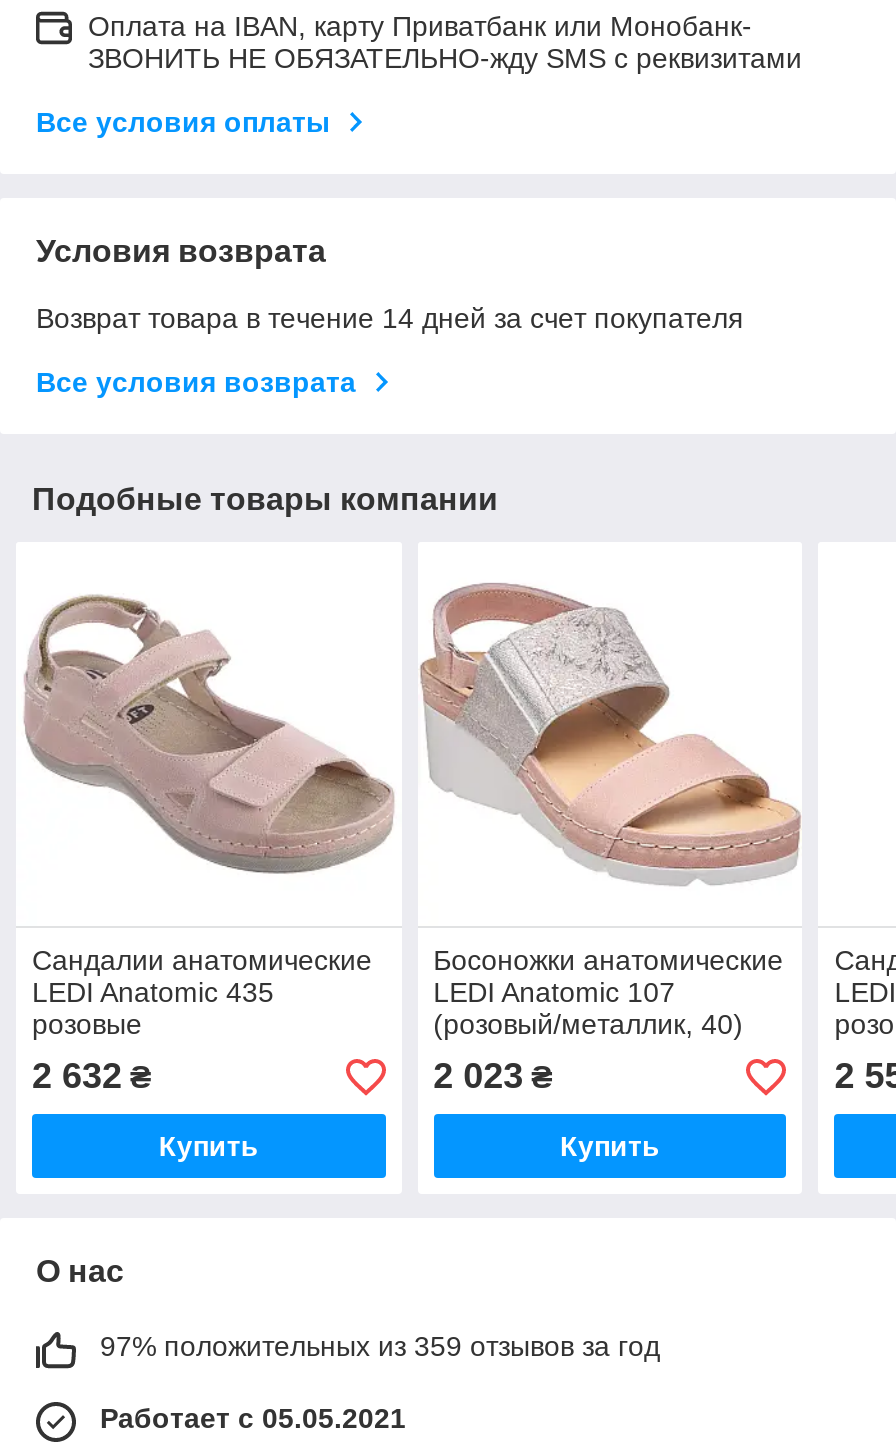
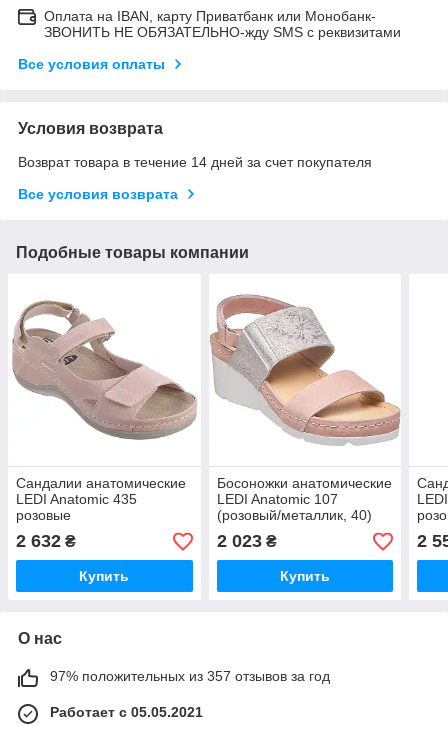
- 97% положительных из 359 отзывов за год
+ 97% положительных из 357 отзывов за год
